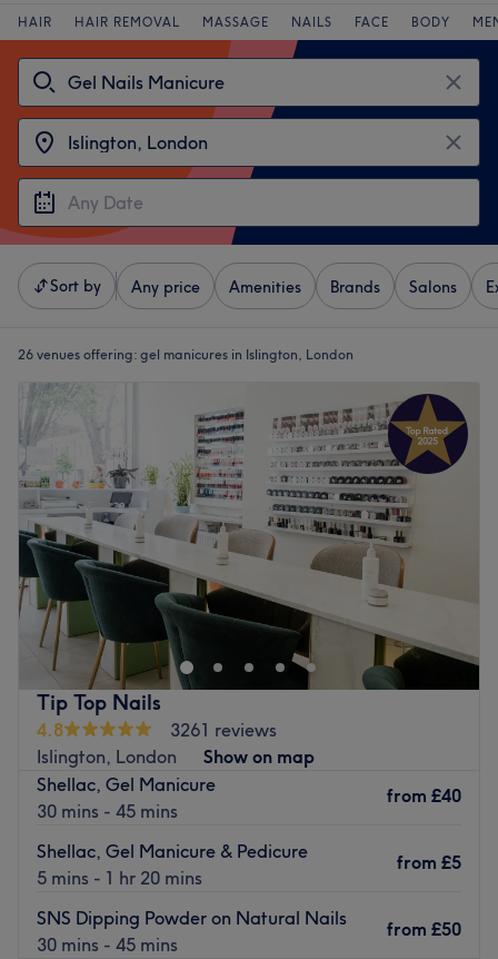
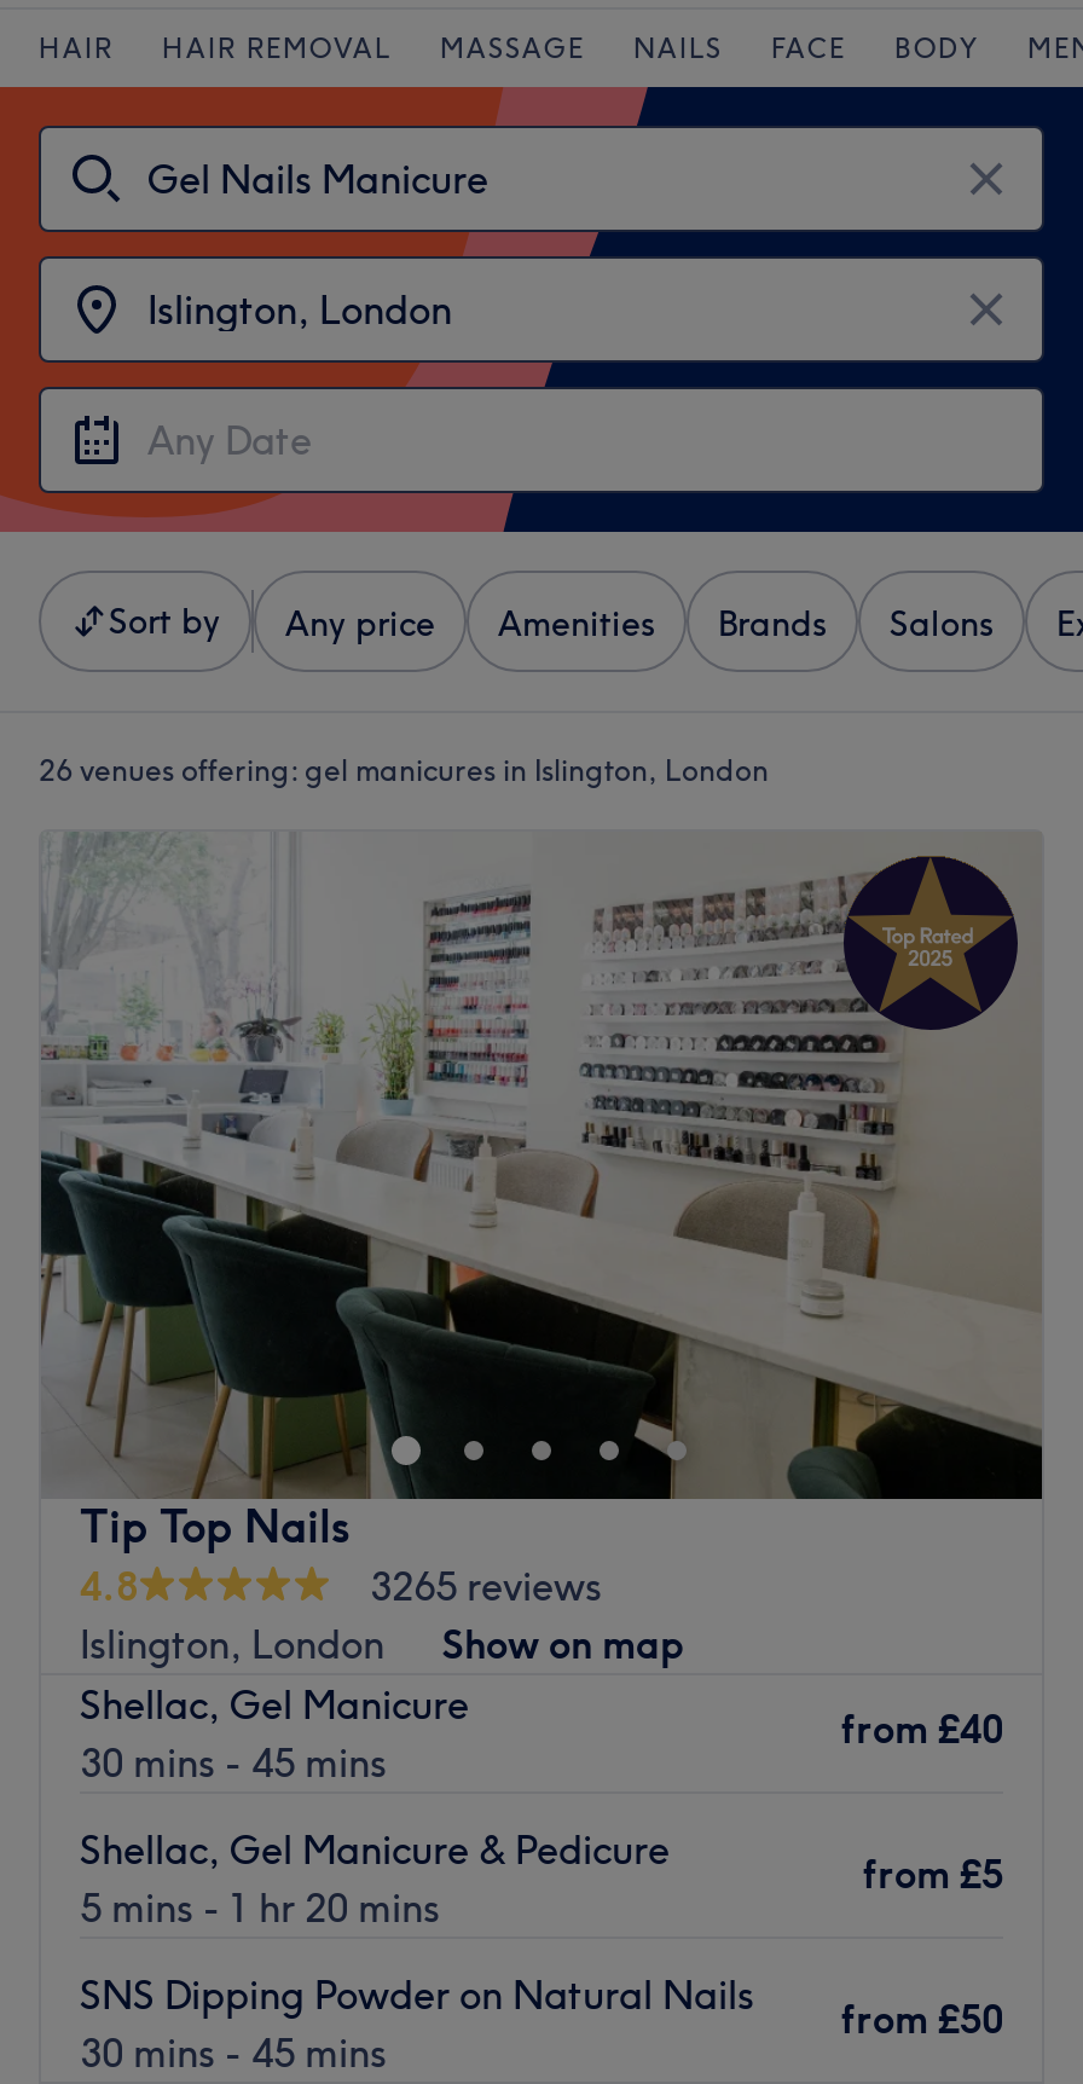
- 3261 reviews
+ 3265 reviews
